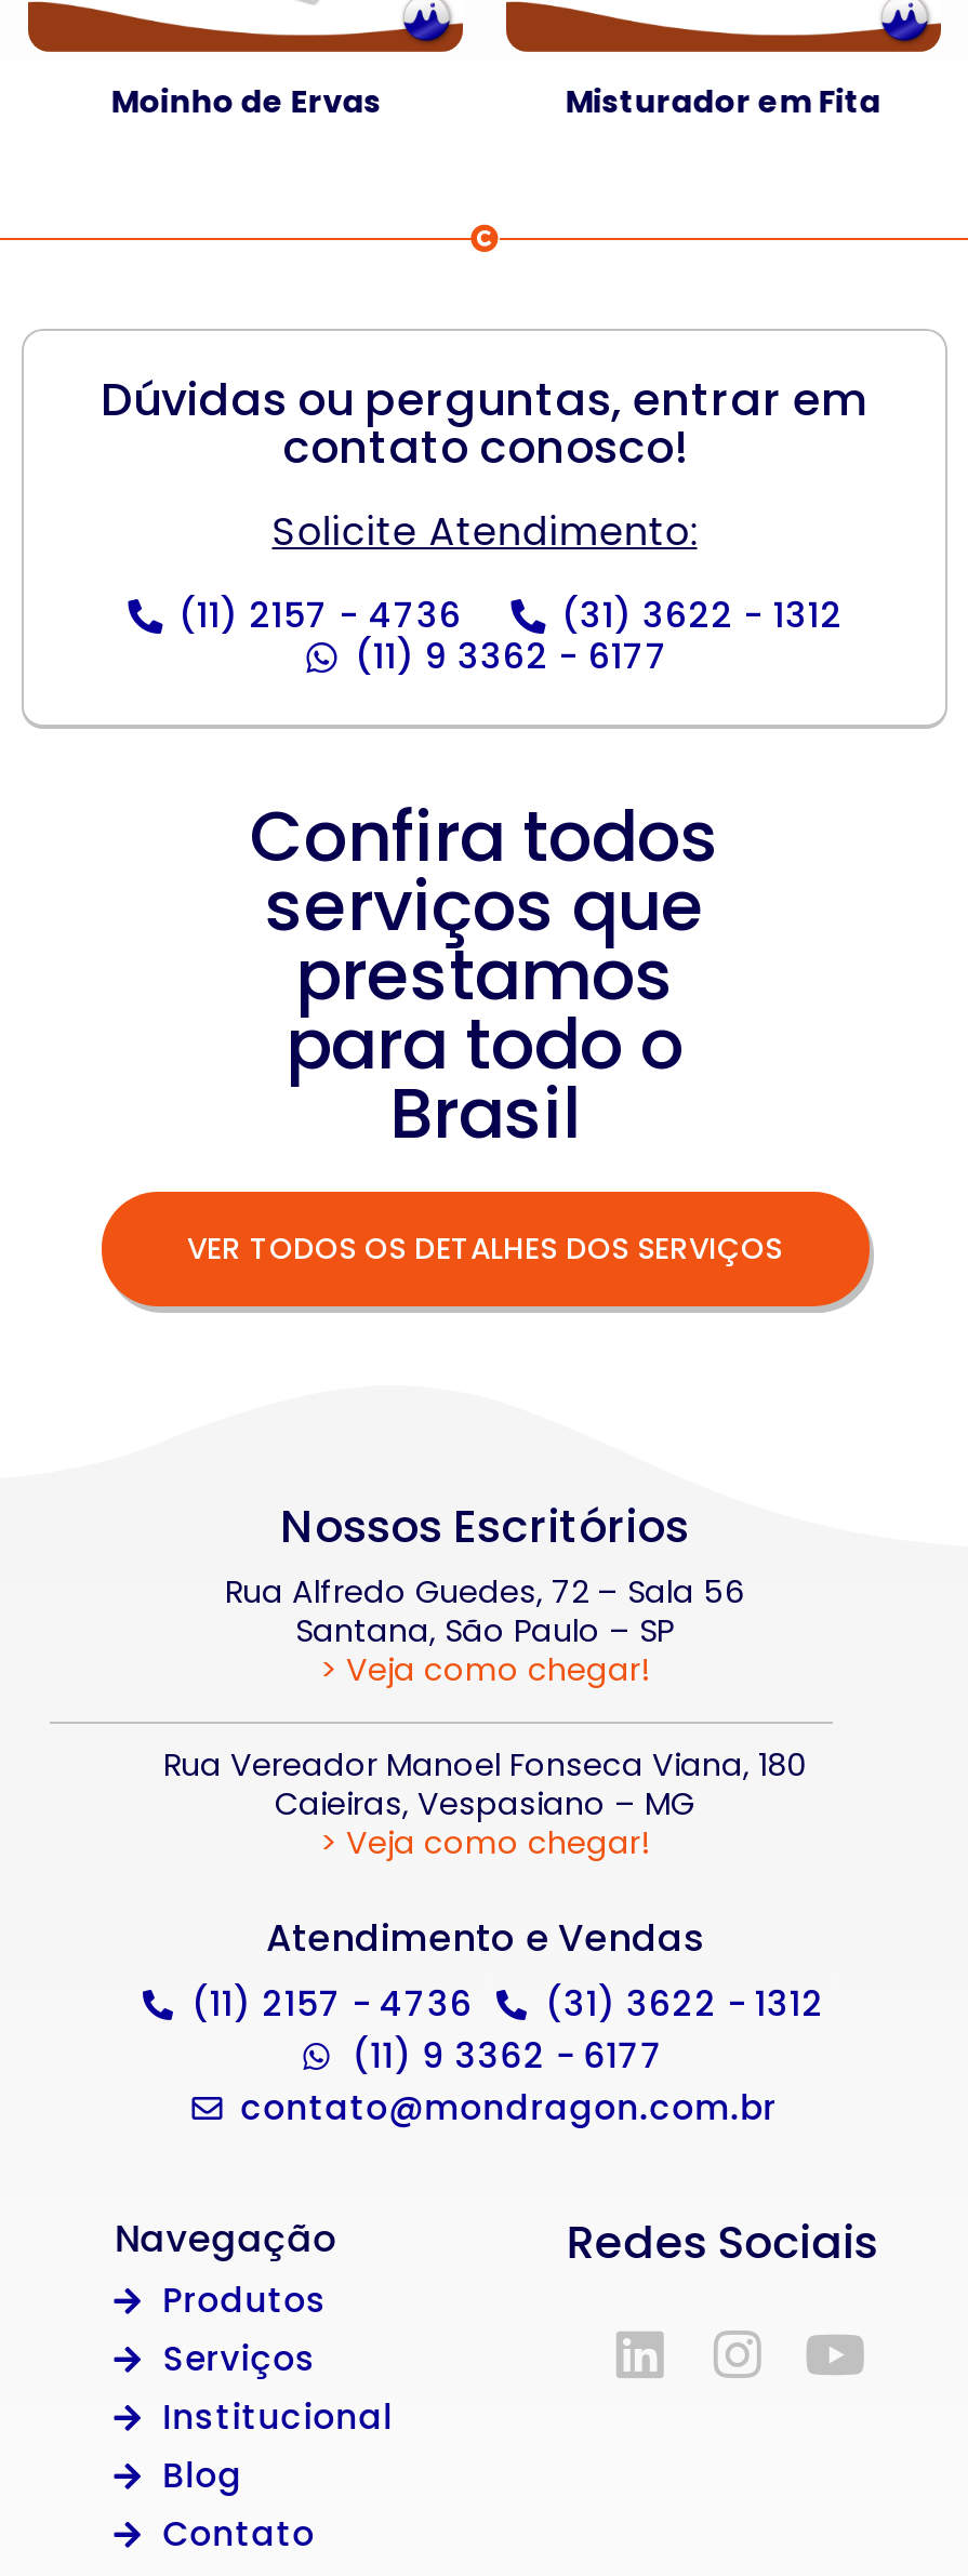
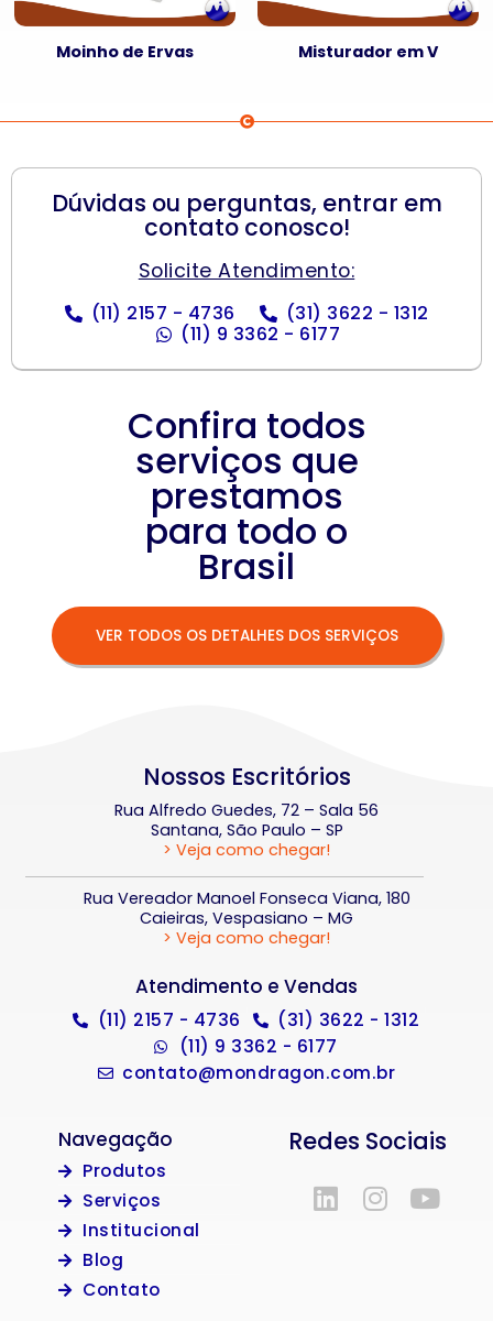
- Misturador em Fita
+ Misturador em V
